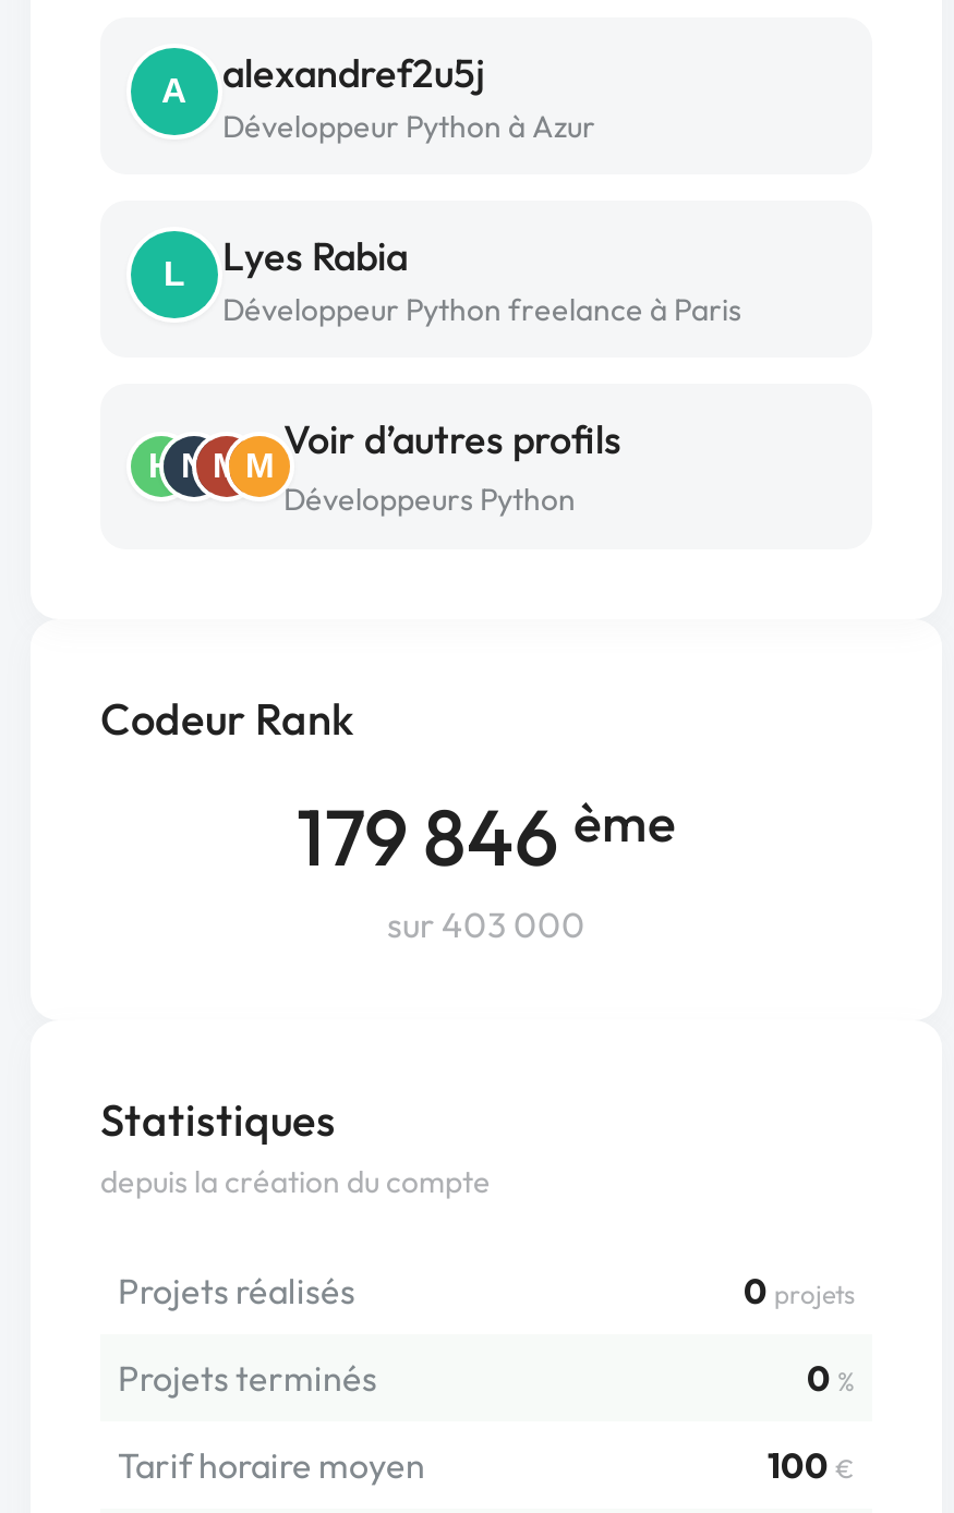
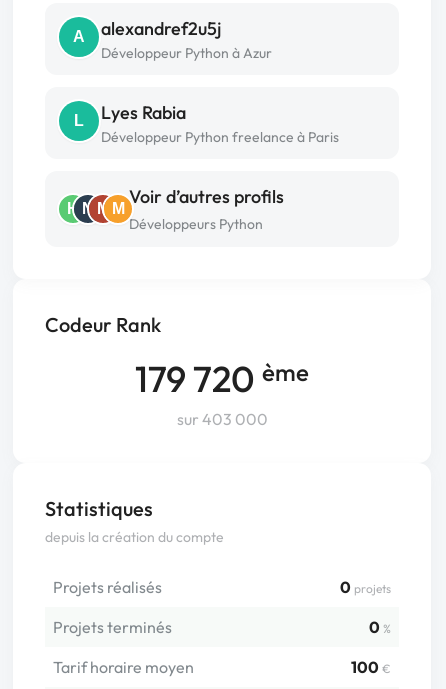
- 179 846 ème
+ 179 720 ème
